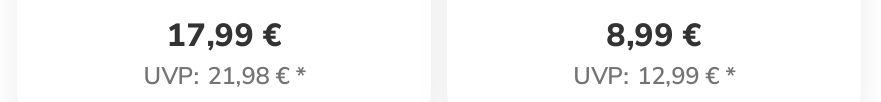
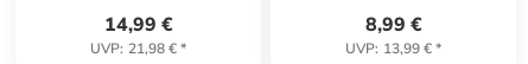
- 17,99 €
+ 14,99 €

- UVP: 12,99 €*
+ UVP: 13,99 €*
